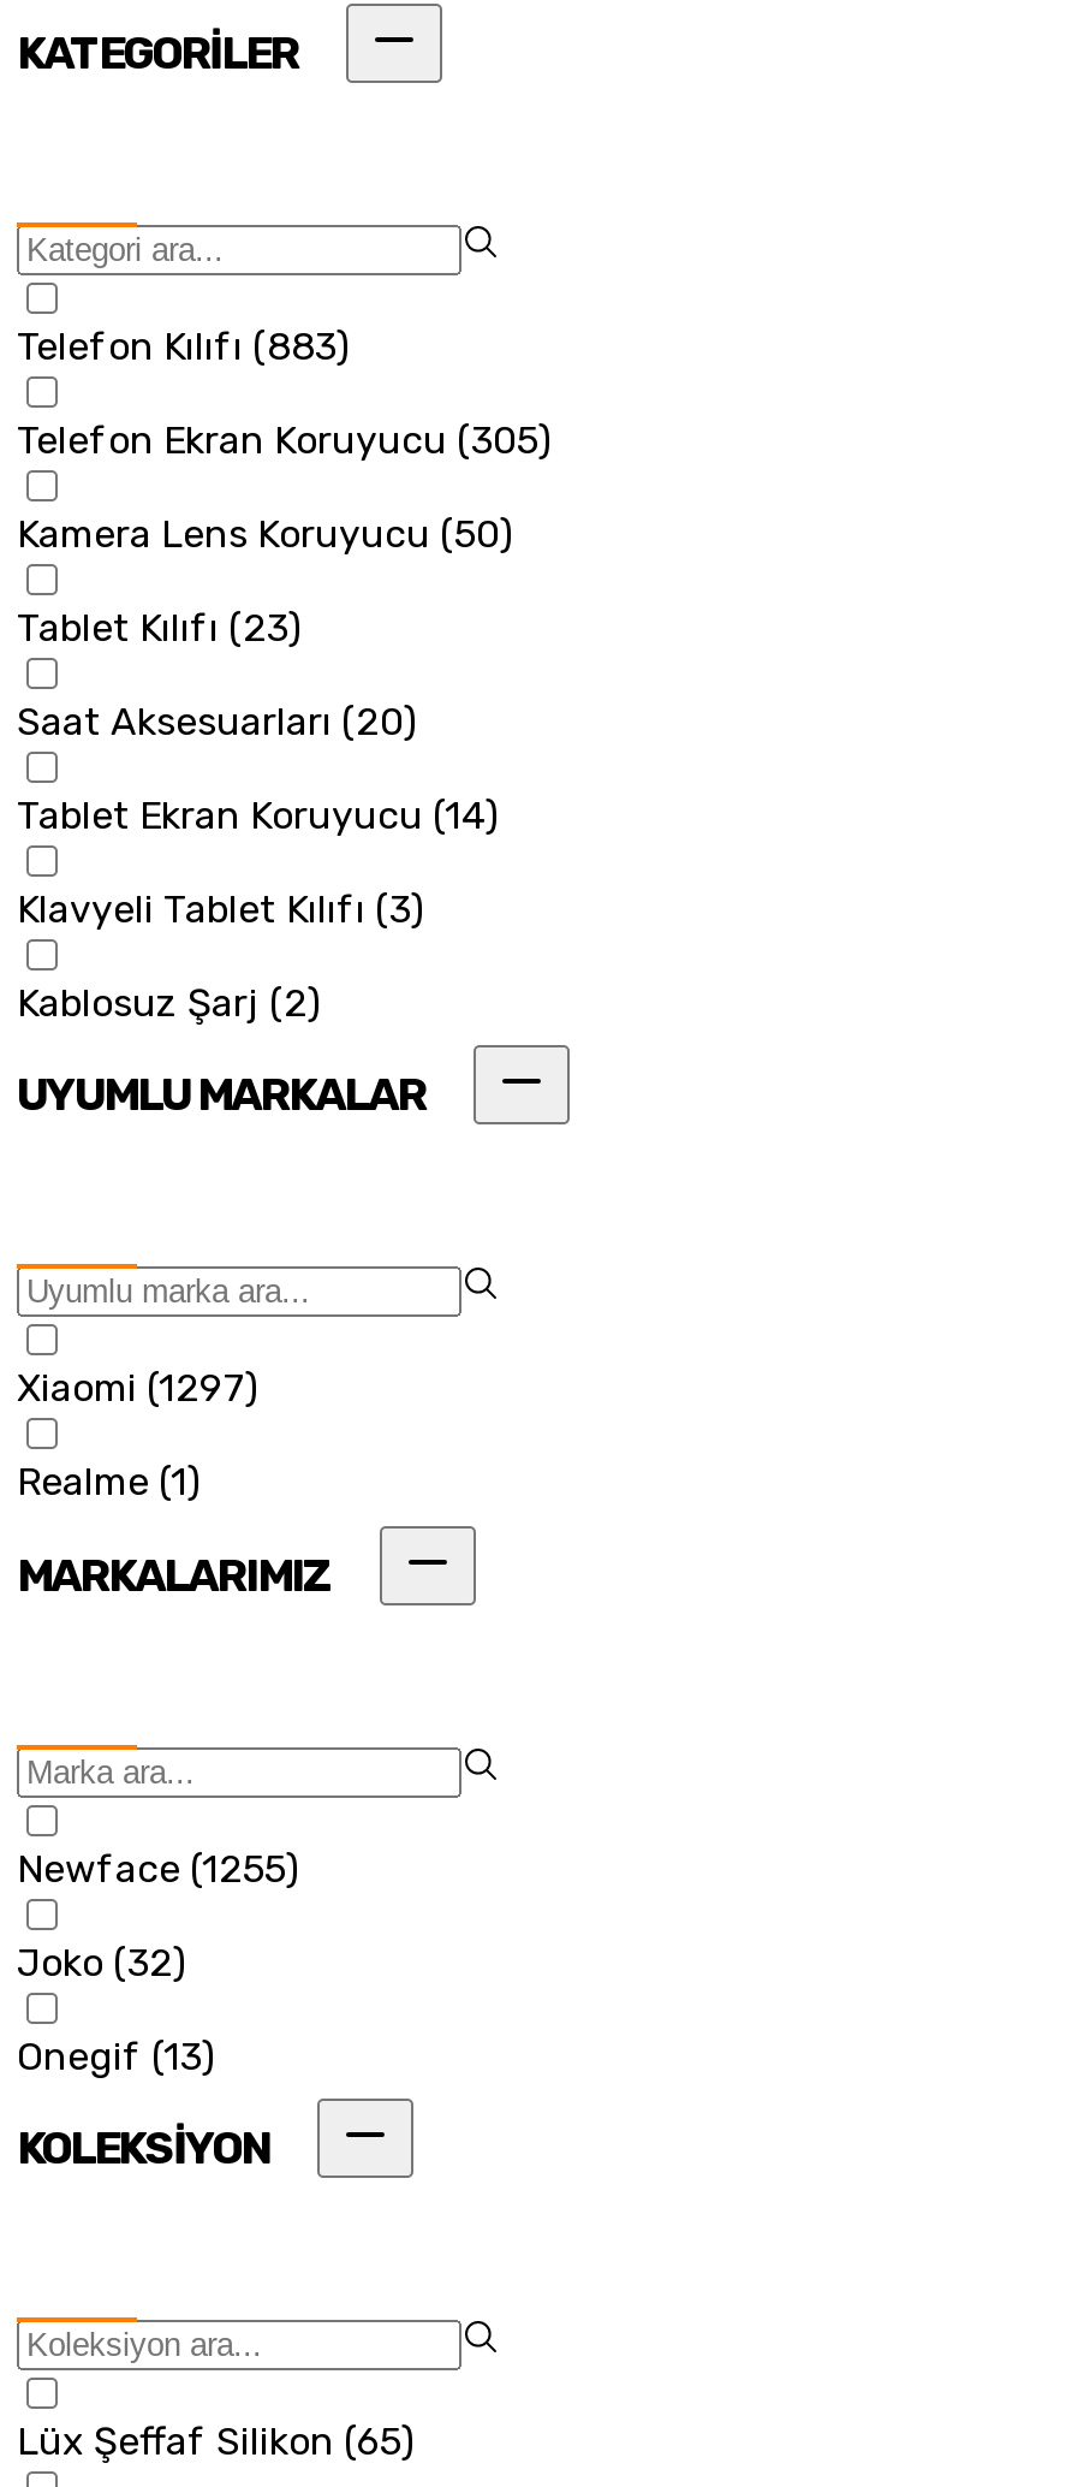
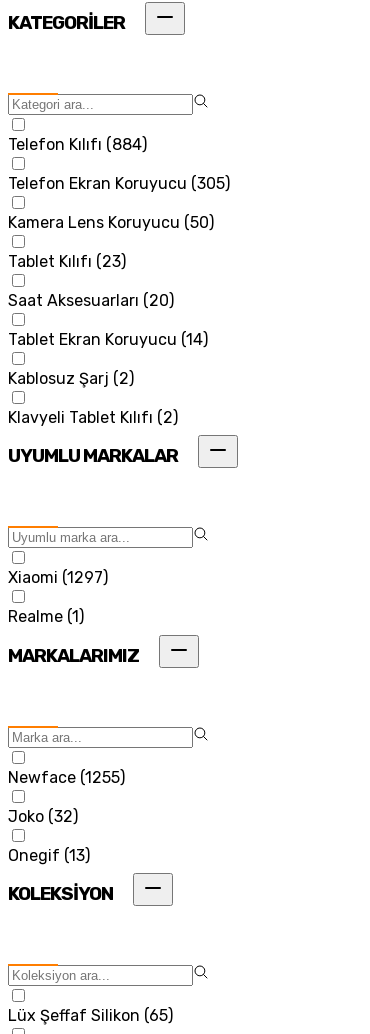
- Telefon Kılıfı (883)
+ Telefon Kılıfı (884)

- Klavyeli Tablet Kılıfı (3)

moved up: Kablosuz Şarj (2)

+ Klavyeli Tablet Kılıfı (2)
